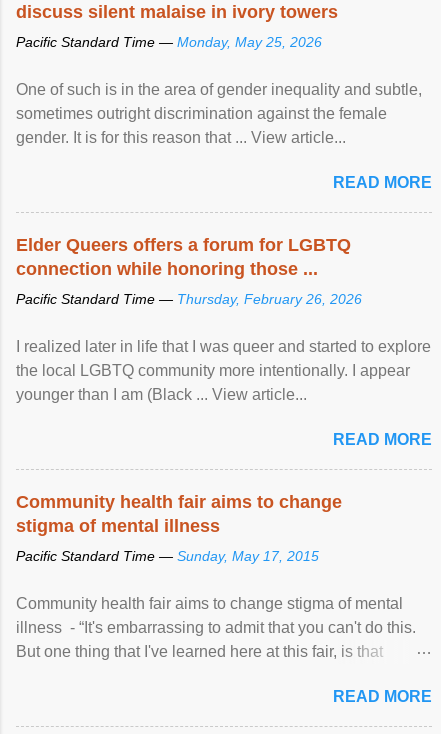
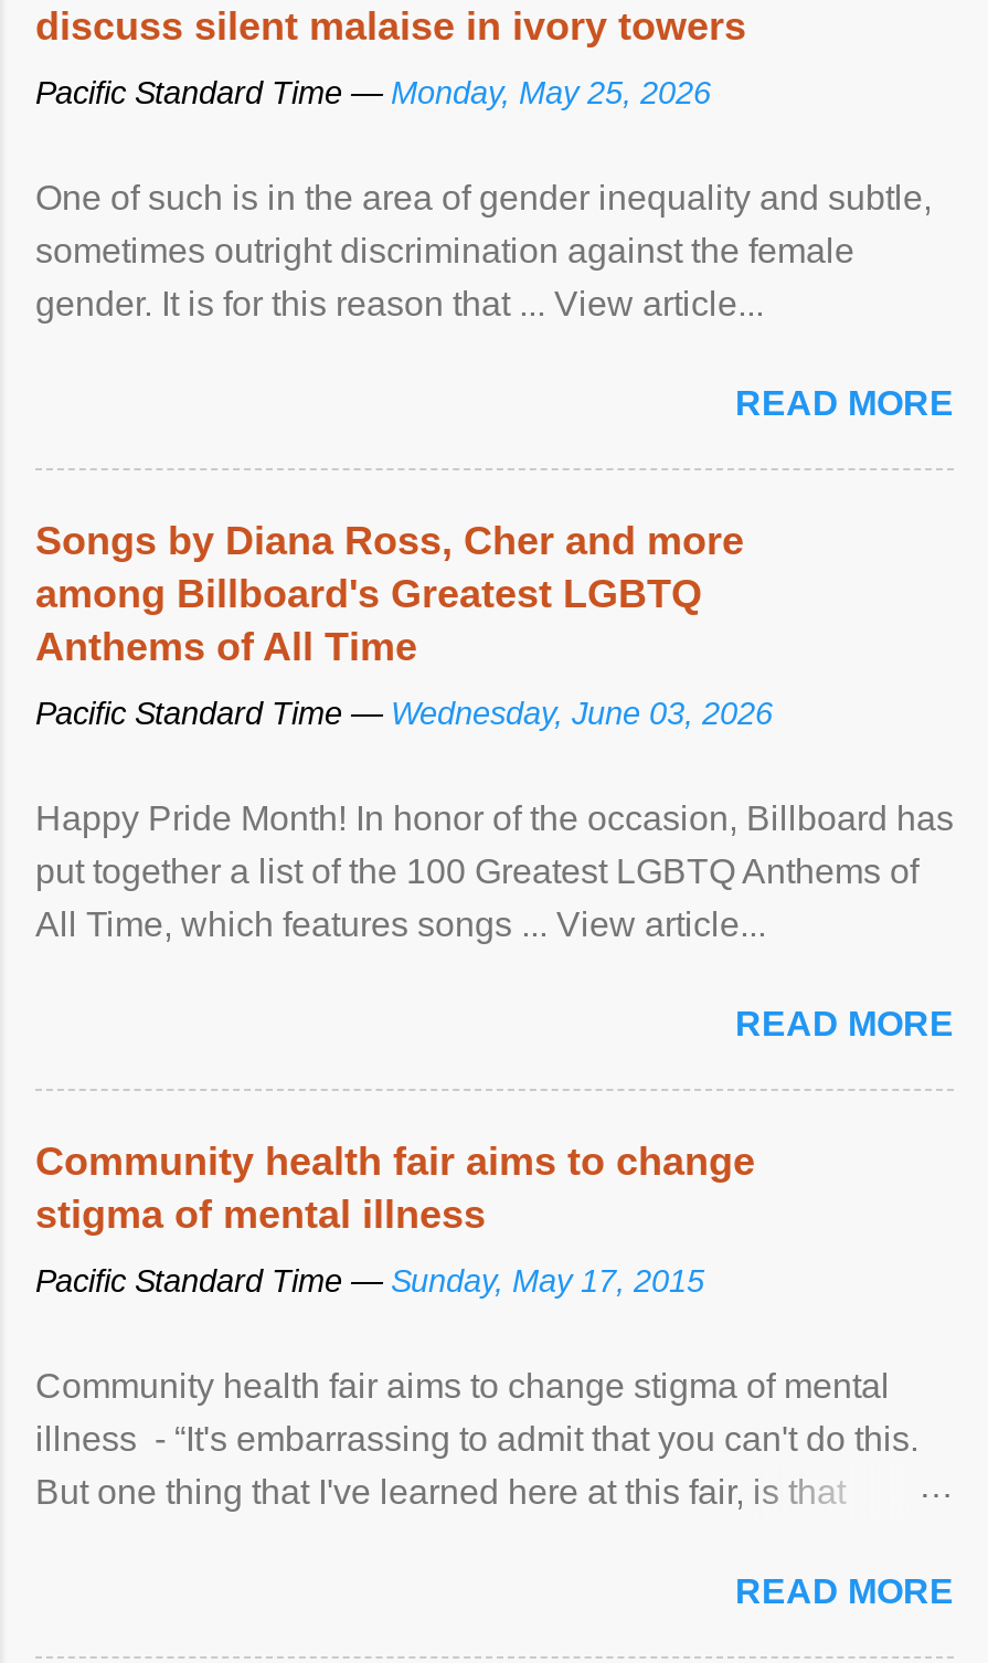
- Elder Queers offers a forum for LGBTQ
- connection while honoring those ...
+ Songs by Diana Ross, Cher and more
+ among Billboard's Greatest LGBTQ
+ Anthems of All Time

- Pacific Standard Time — Thursday, February 26, 2026
+ Pacific Standard Time — Wednesday, June 03, 2026

- I realized later in life that I was queer and started to explore
- the local LGBTQ community more intentionally. I appear
- younger than I am (Black ... View article...
+ Happy Pride Month! In honor of the occasion, Billboard has
+ put together a list of the 100 Greatest LGBTQ Anthems of
+ All Time, which features songs ... View article...
